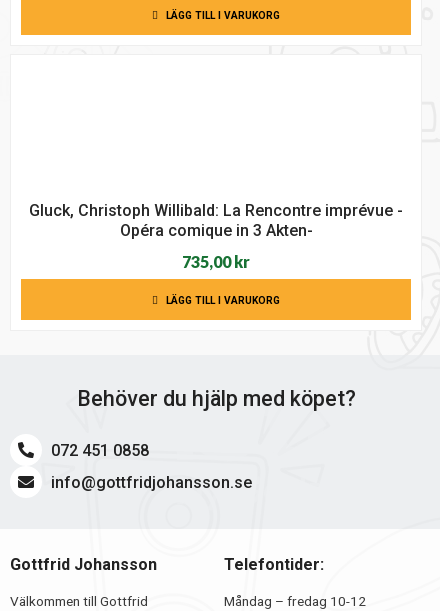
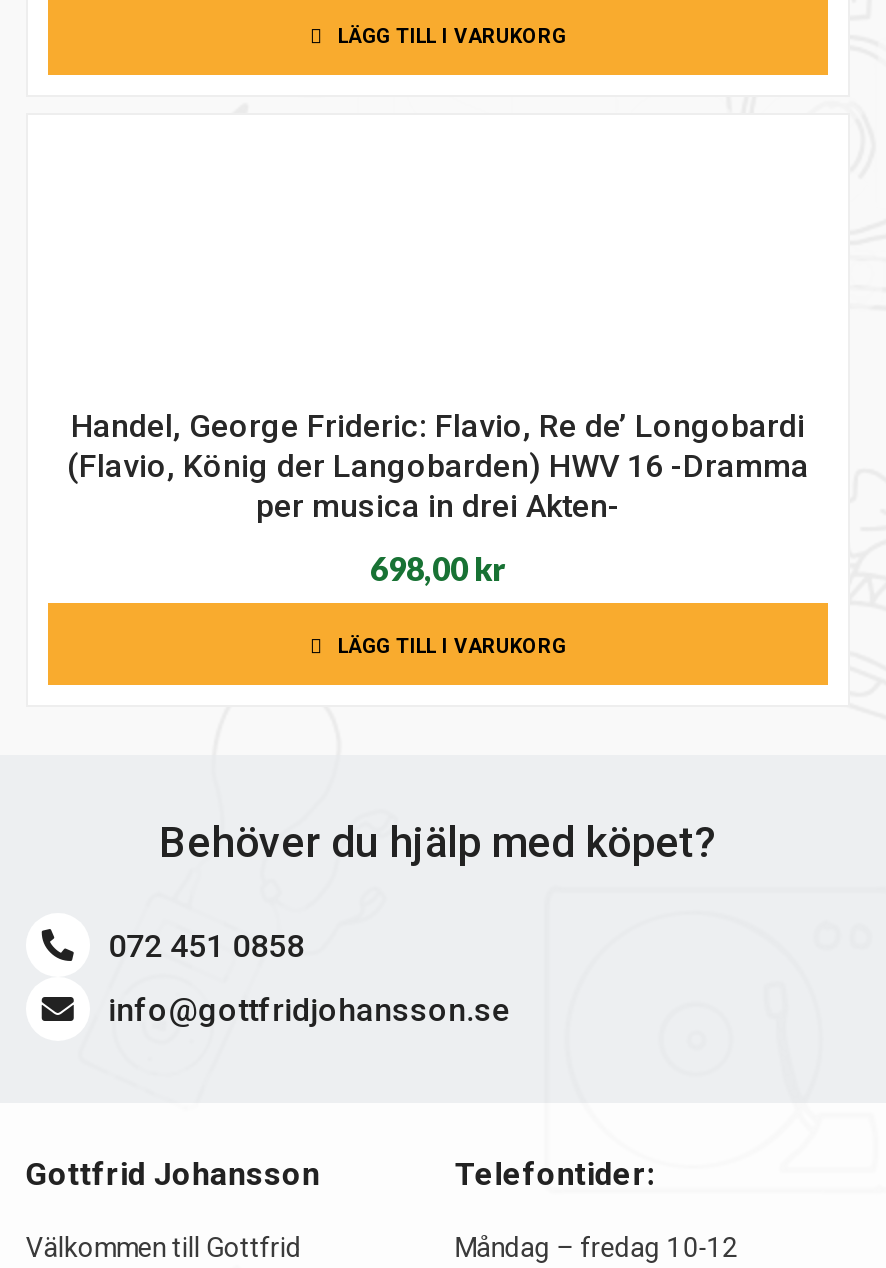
- Gluck, Christoph Willibald: La Rencontre imprévue -
- Opéra comique in 3 Akten-
+ Handel, George Frideric: Flavio, Re de’ Longobardi
+ (Flavio, König der Langobarden) HWV 16 -Dramma
+ per musica in drei Akten-

- 735,00 kr
+ 698,00 kr
